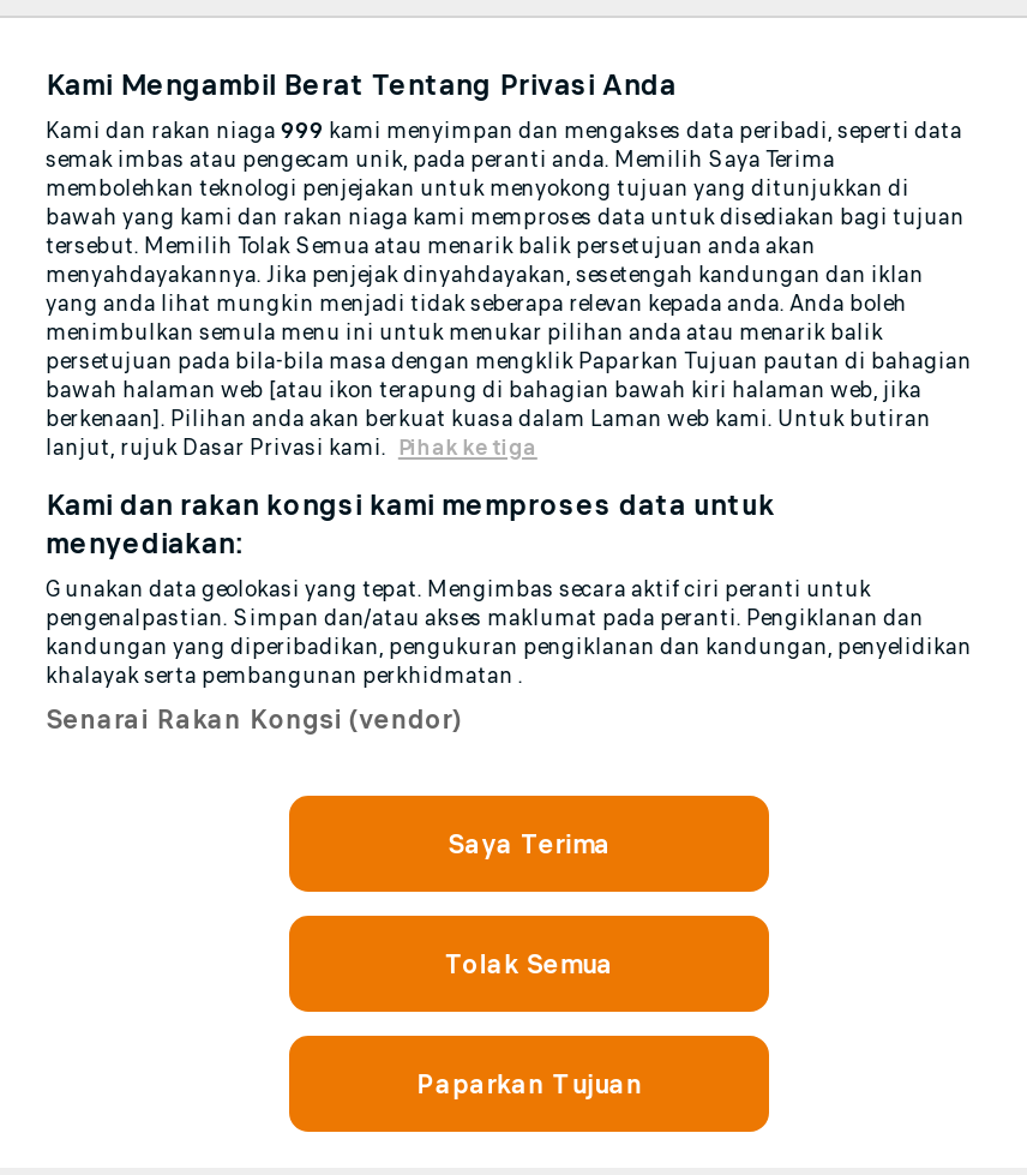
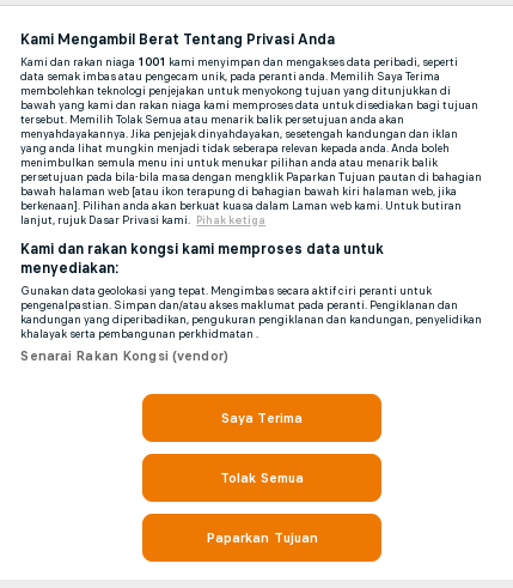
- Kami dan rakan niaga 999 kami menyimpan dan mengakses data peribadi, seperti data
- semak imbas atau pengecam unik, pada peranti anda. Memilih Saya Terima
+ Kami dan rakan niaga 1001 kami menyimpan dan mengakses data peribadi, seperti
+ data semak imbas atau pengecam unik, pada peranti anda. Memilih Saya Terima
